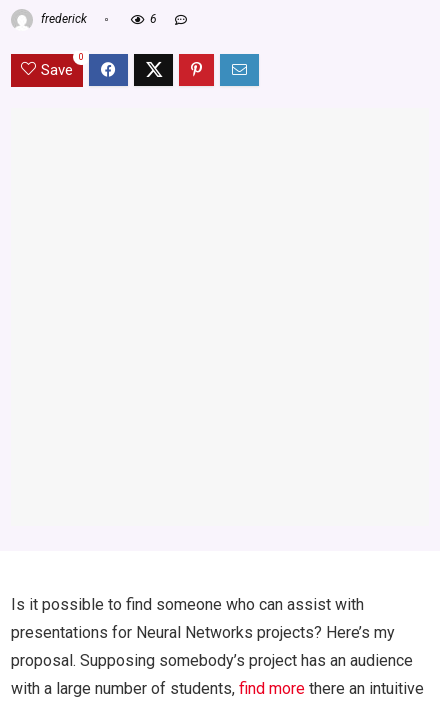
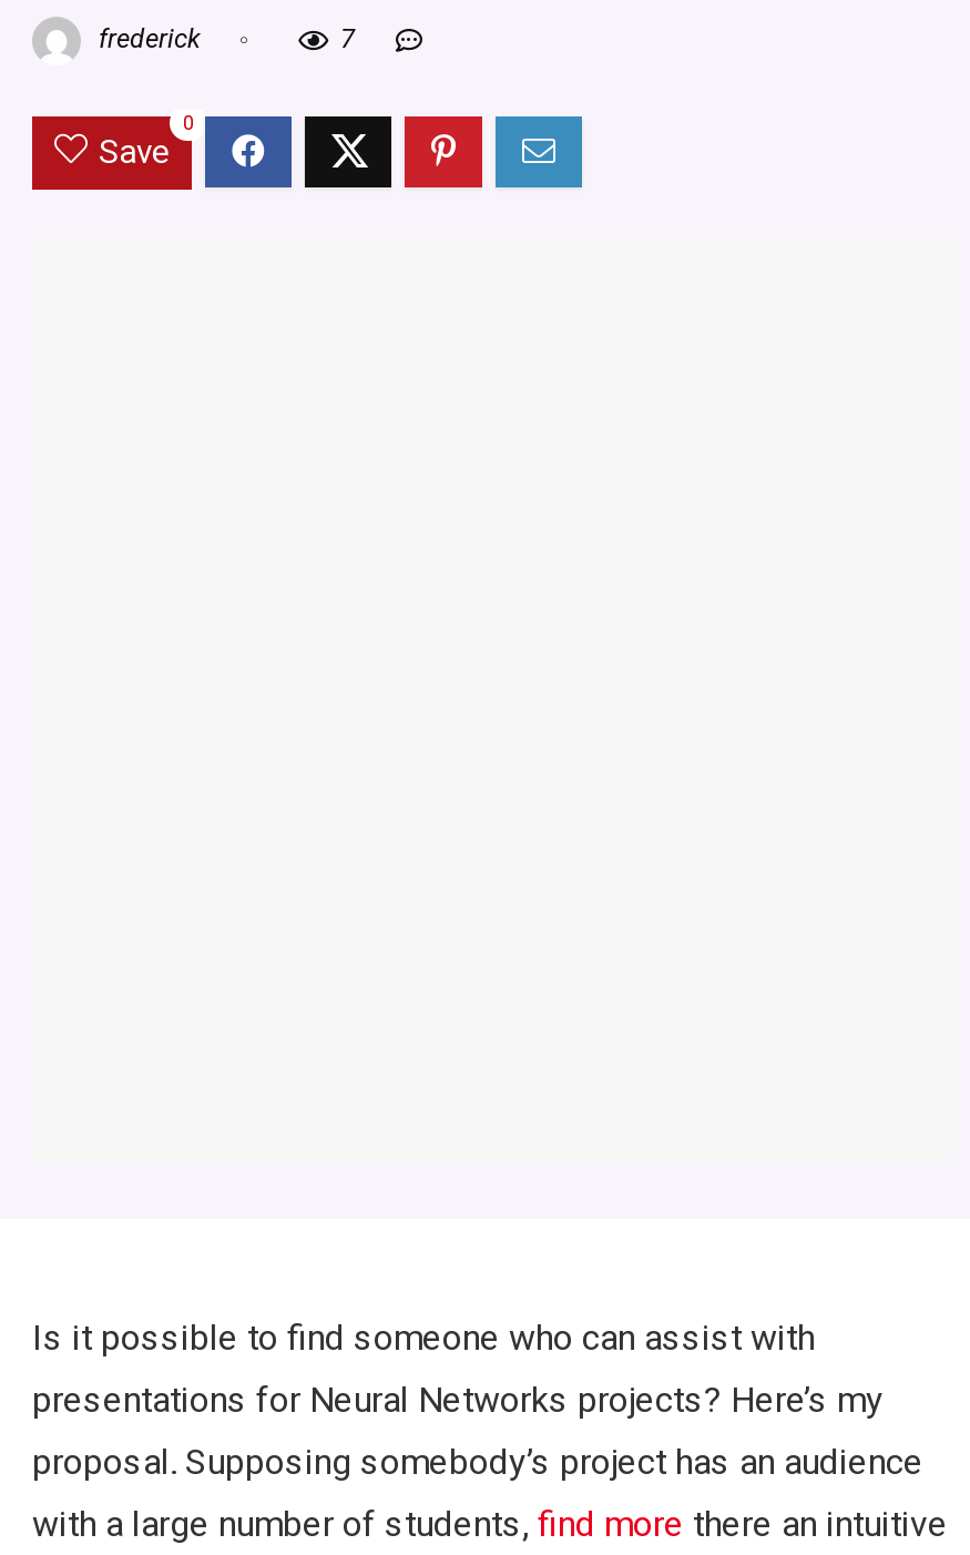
- 6
+ 7
